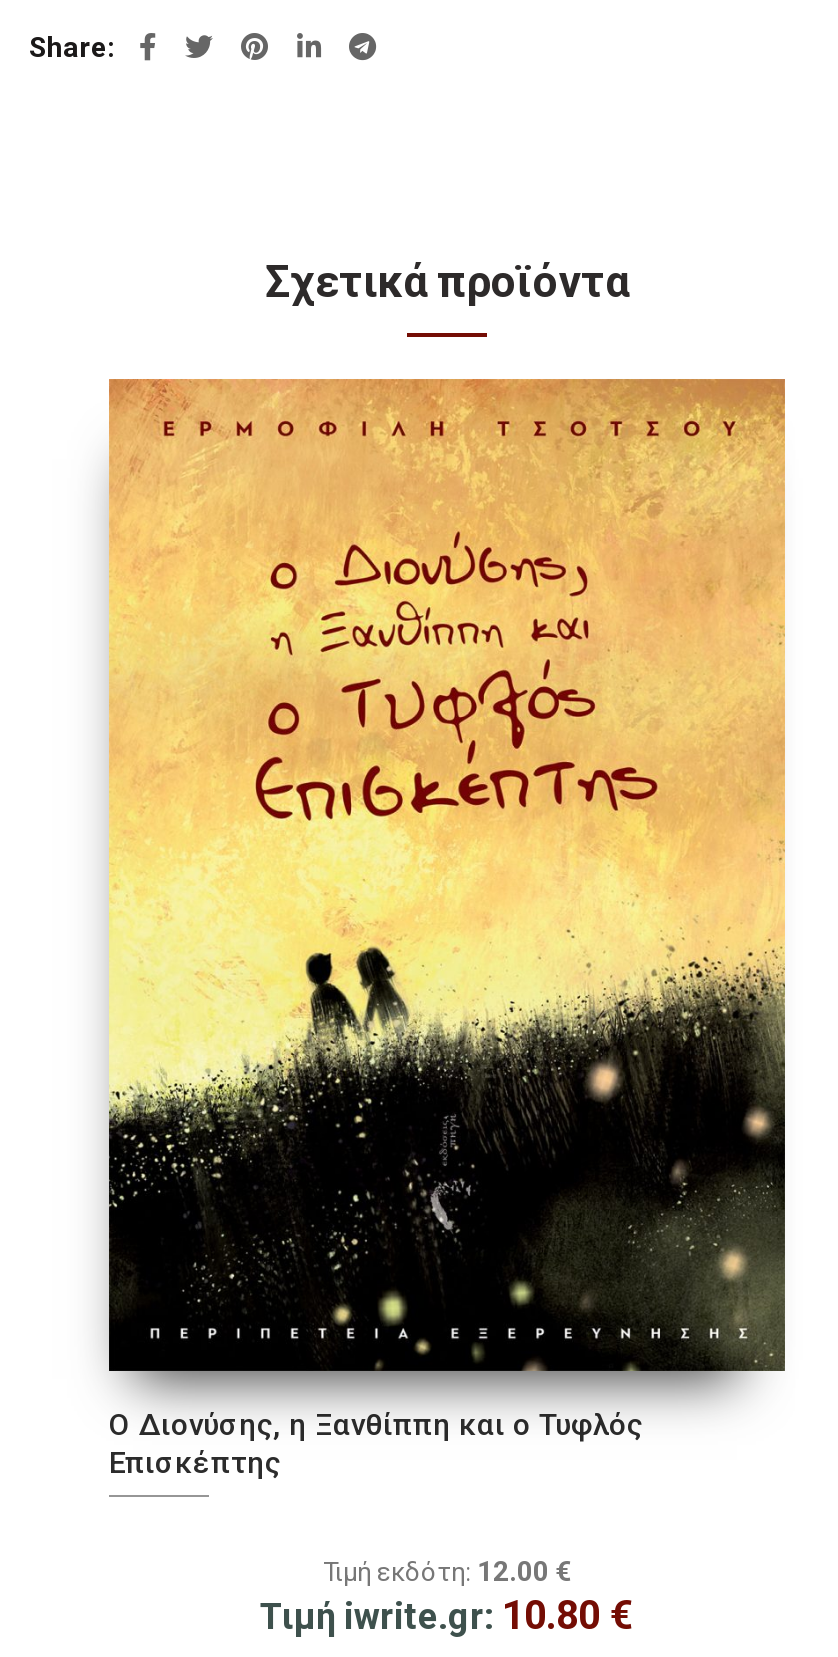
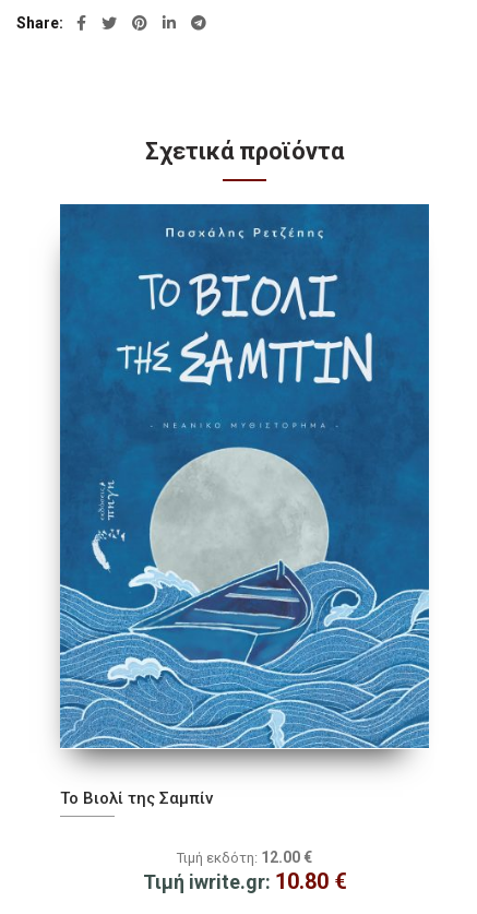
- [image]
- Ο Διονύσης, η Ξανθίππη και ο Τυφλός
- Επισκέπτης
+ [image]
+ Το Βιολί της Σαμπίν
